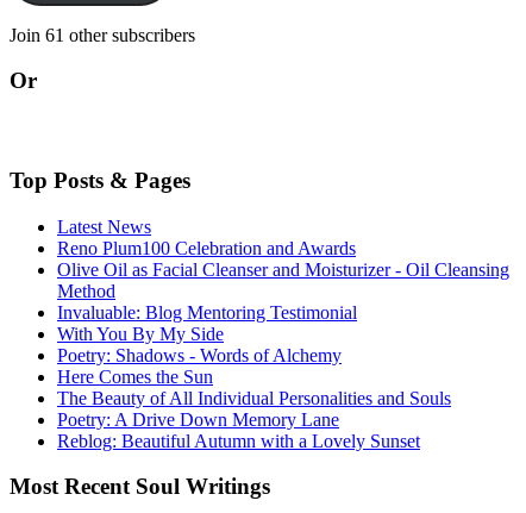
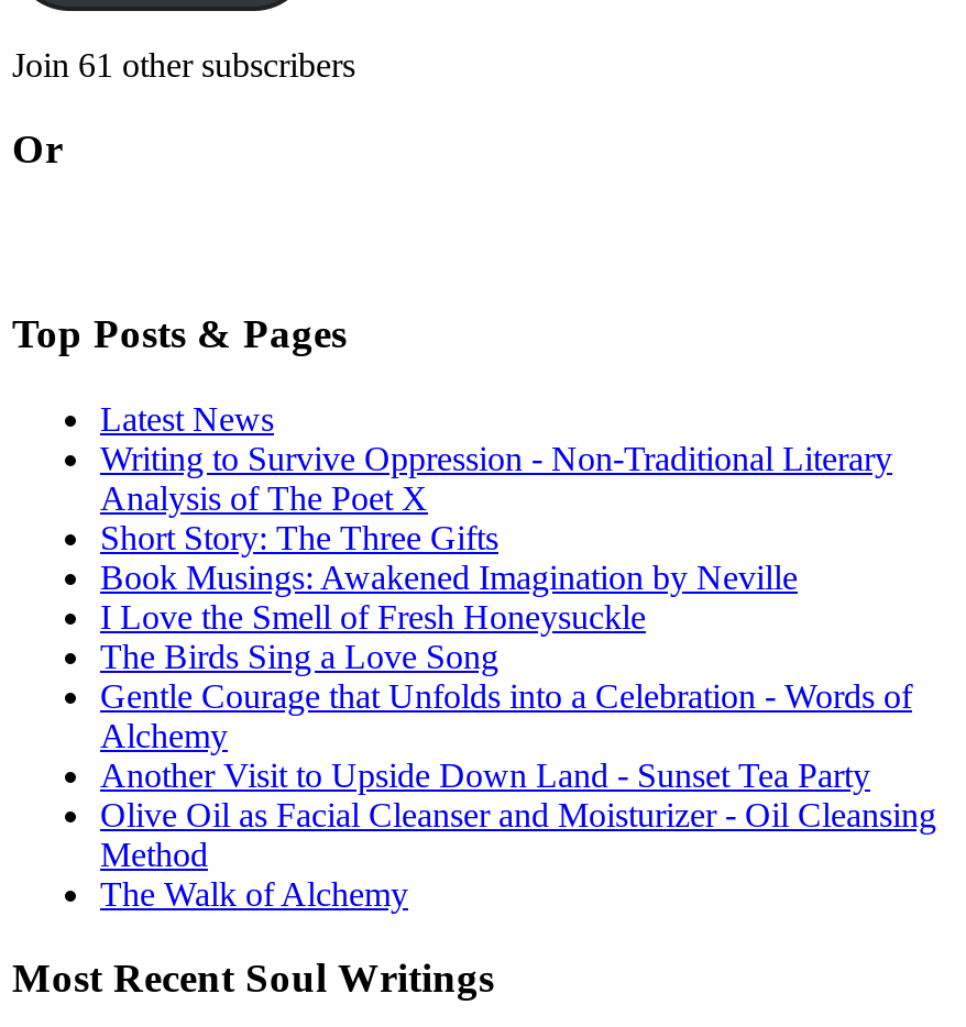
- Reno Plum100 Celebration and Awards
+ Writing to Survive Oppression - Non-Traditional Literary
+ Analysis of The Poet X
+ Short Story: The Three Gifts
+ Book Musings: Awakened Imagination by Neville
+ I Love the Smell of Fresh Honeysuckle
+ The Birds Sing a Love Song
+ Gentle Courage that Unfolds into a Celebration - Words of
+ Alchemy
+ Another Visit to Upside Down Land - Sunset Tea Party

moved down: Olive Oil as Facial Cleanser and Moisturizer - Oil Cleansing | Method

- Invaluable: Blog Mentoring Testimonial
- With You By My Side
- Poetry: Shadows - Words of Alchemy
- Here Comes the Sun
- The Beauty of All Individual Personalities and Souls
- Poetry: A Drive Down Memory Lane
- Reblog: Beautiful Autumn with a Lovely Sunset
+ The Walk of Alchemy
